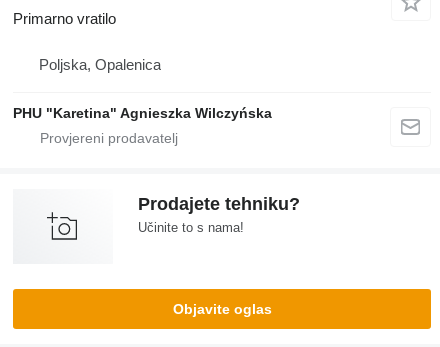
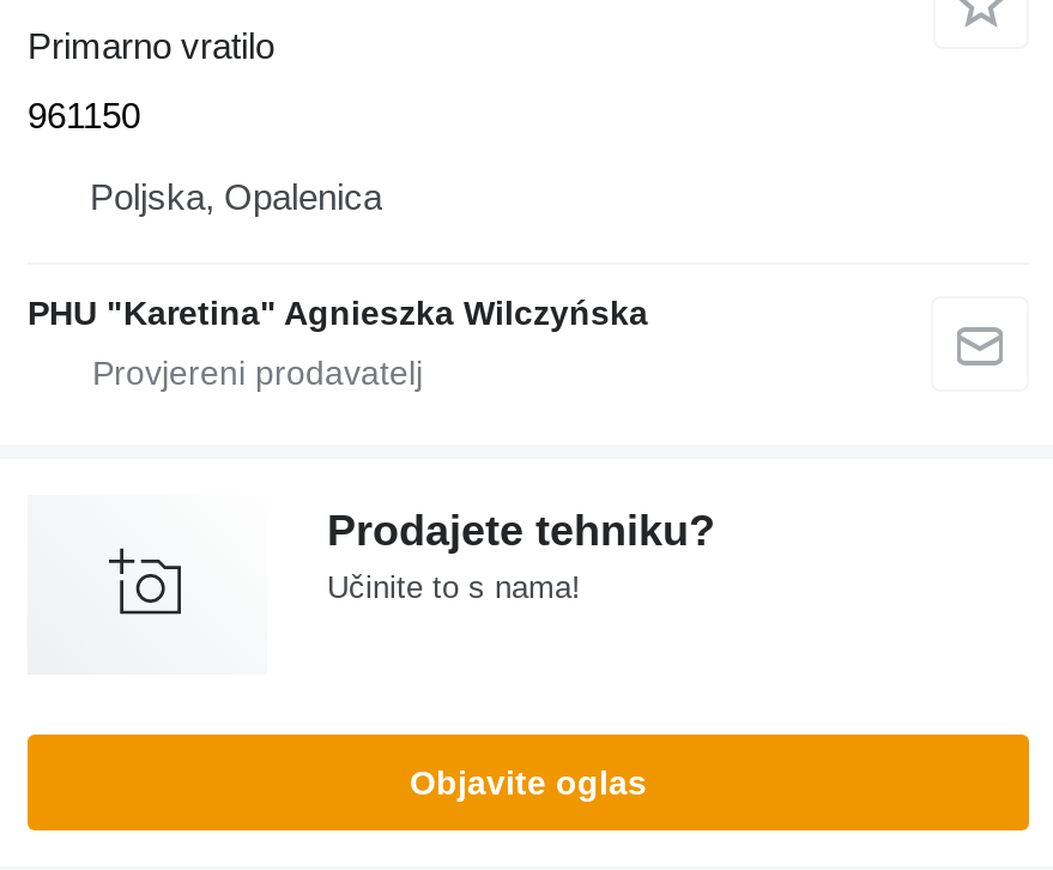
+ 961150
